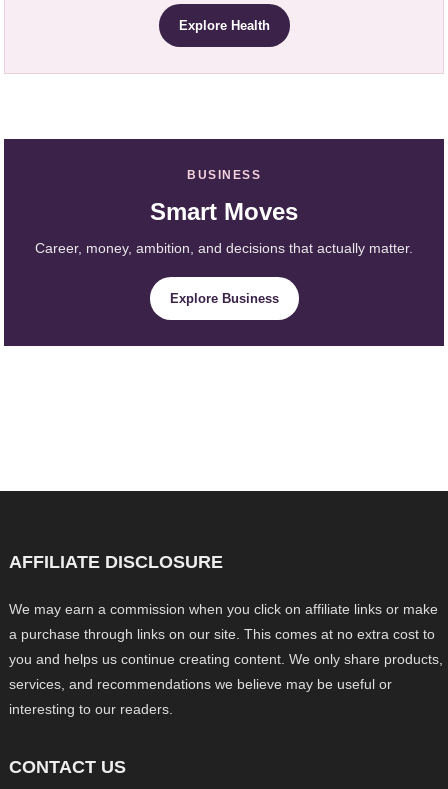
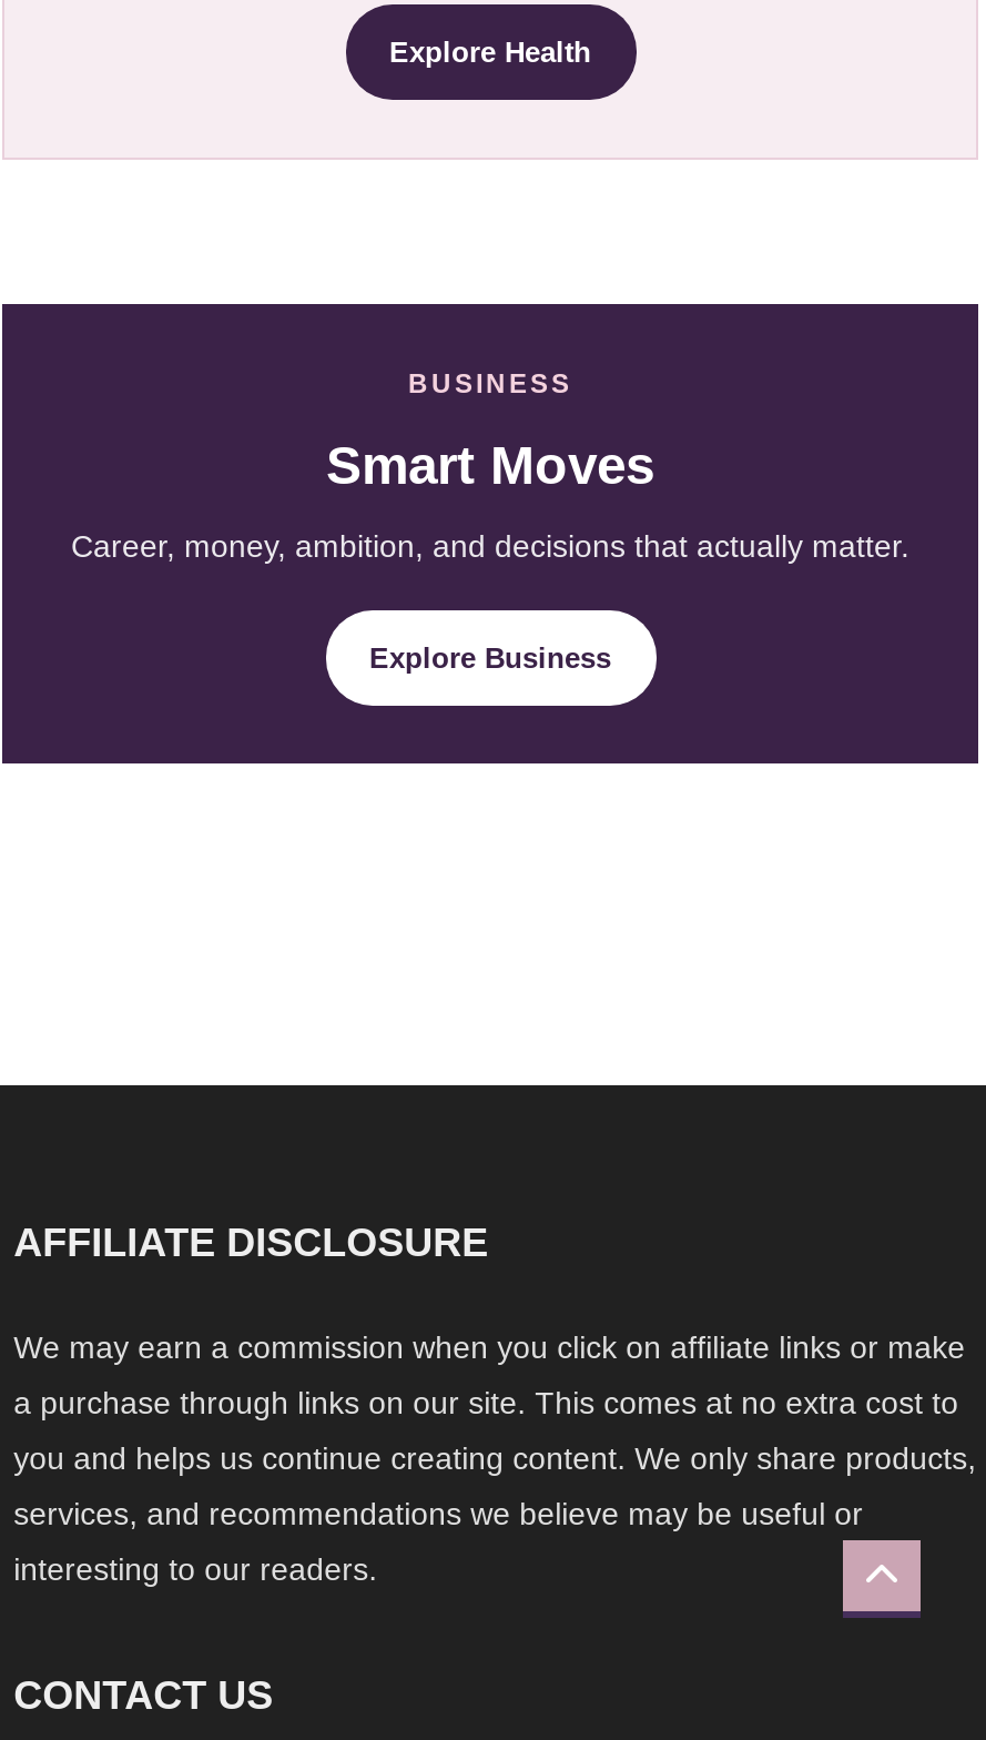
+ [image]
